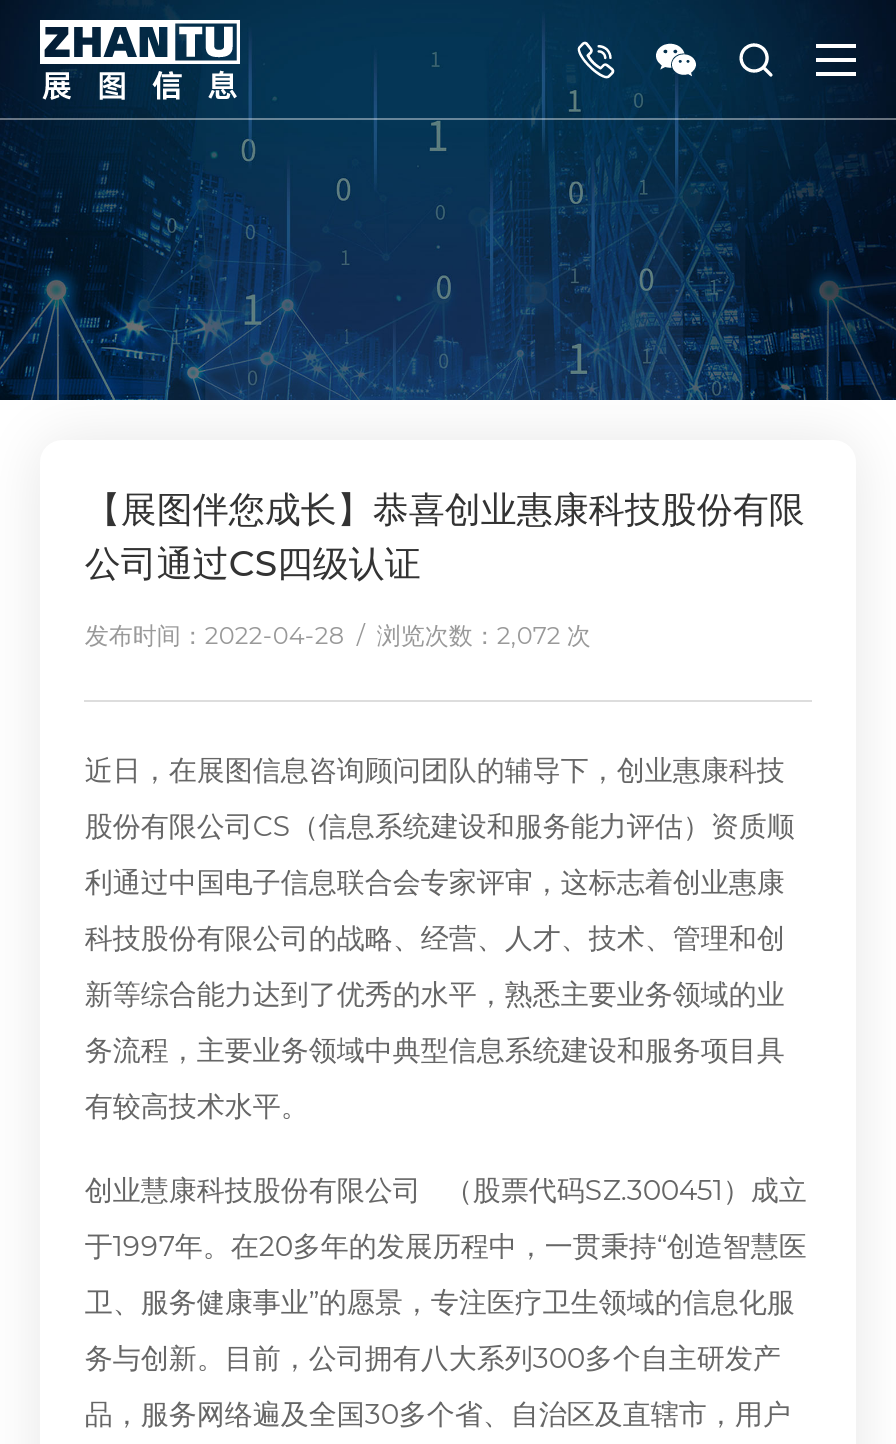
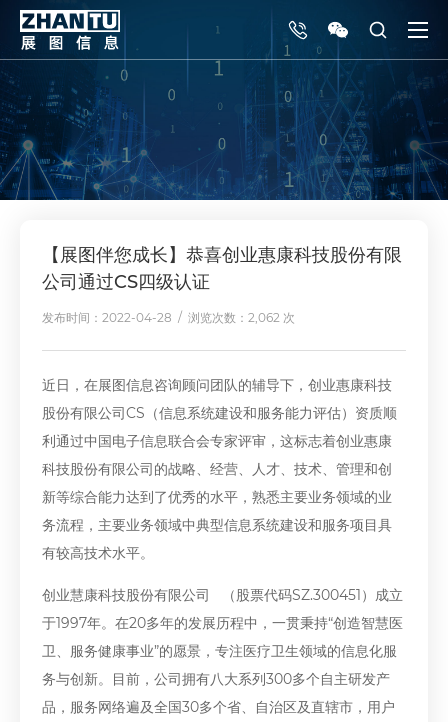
- 发布时间：2022-04-28 / 浏览次数：2,072 次
+ 发布时间：2022-04-28 / 浏览次数：2,062 次
